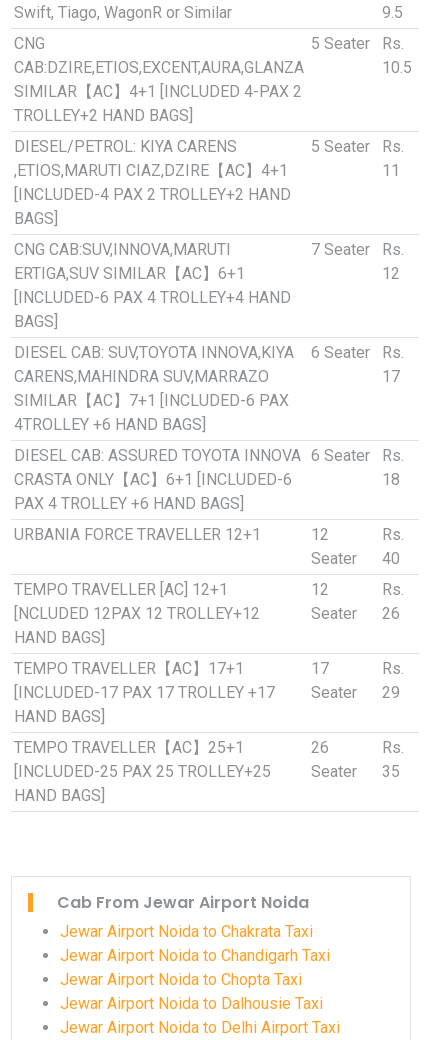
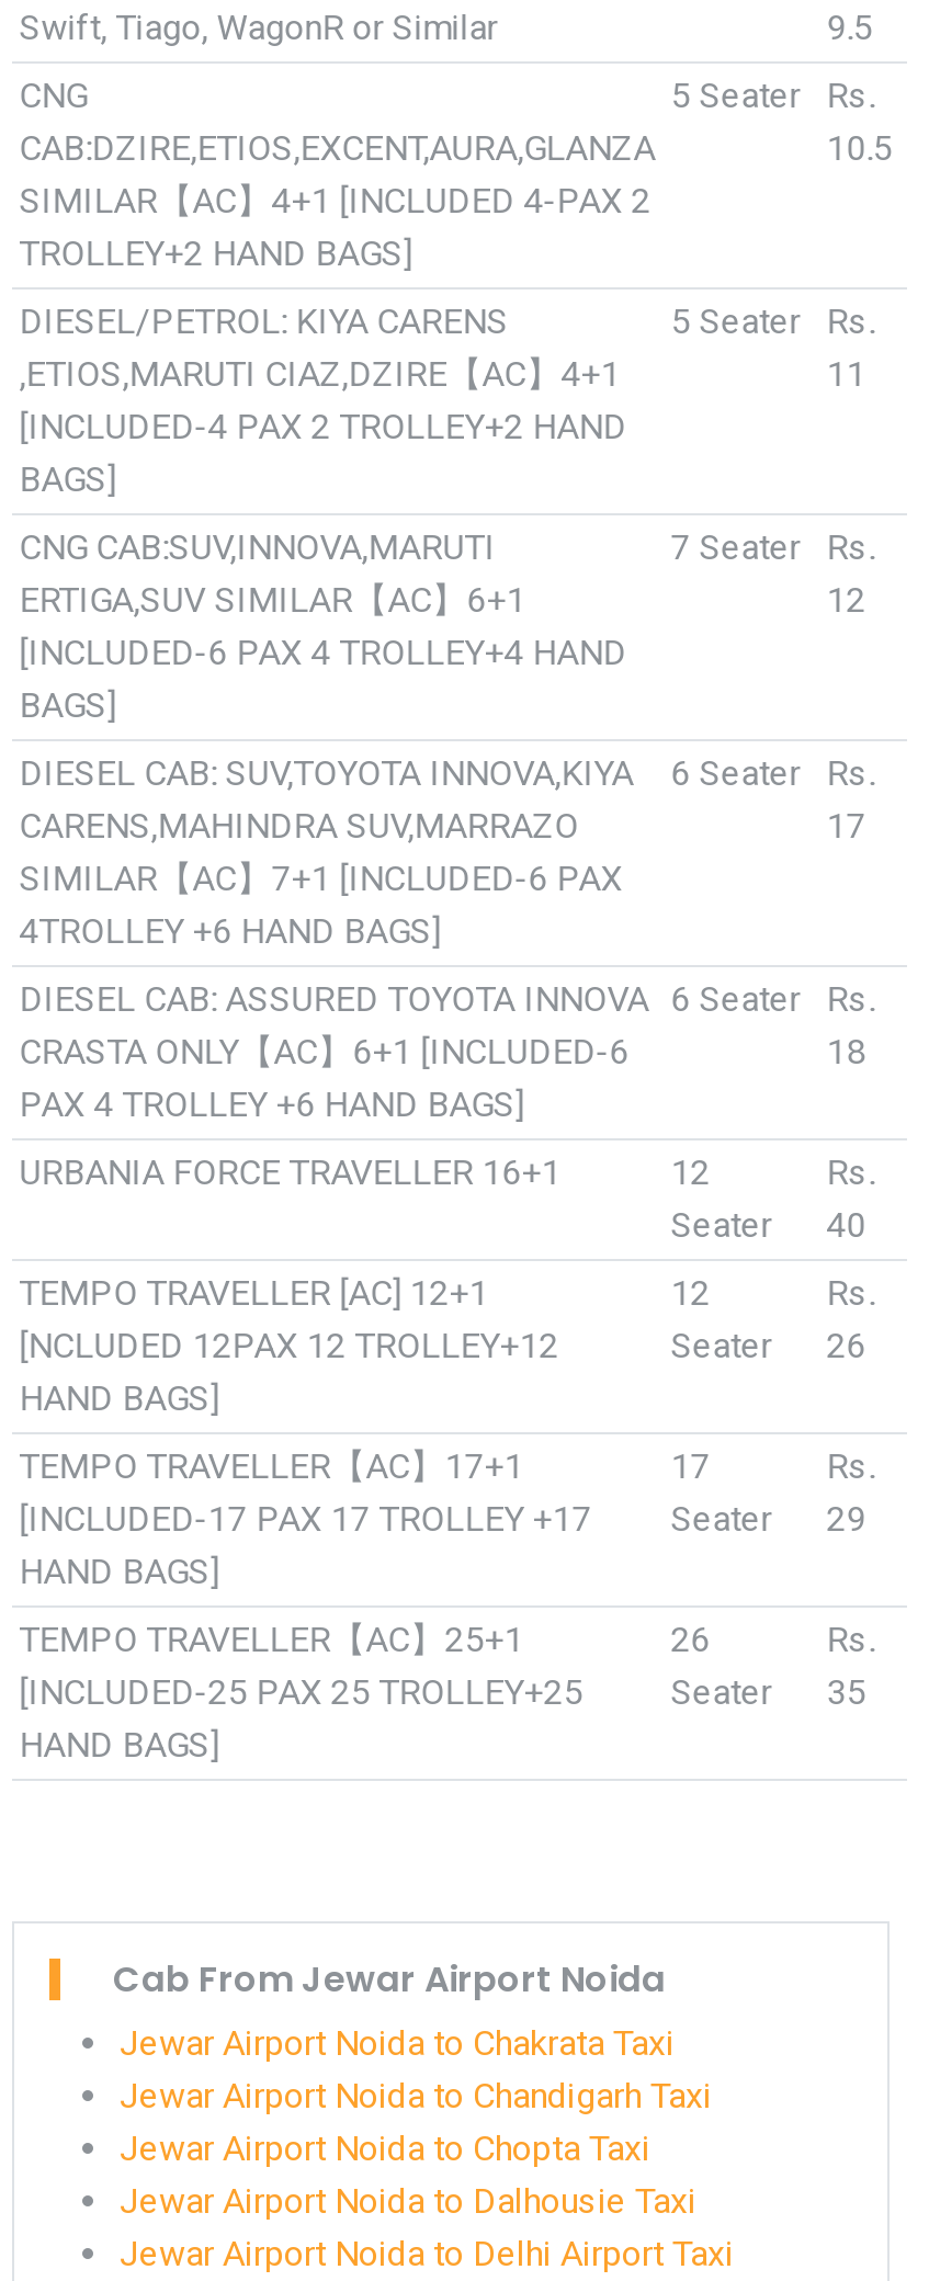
- URBANIA FORCE TRAVELLER 12+1
+ URBANIA FORCE TRAVELLER 16+1
